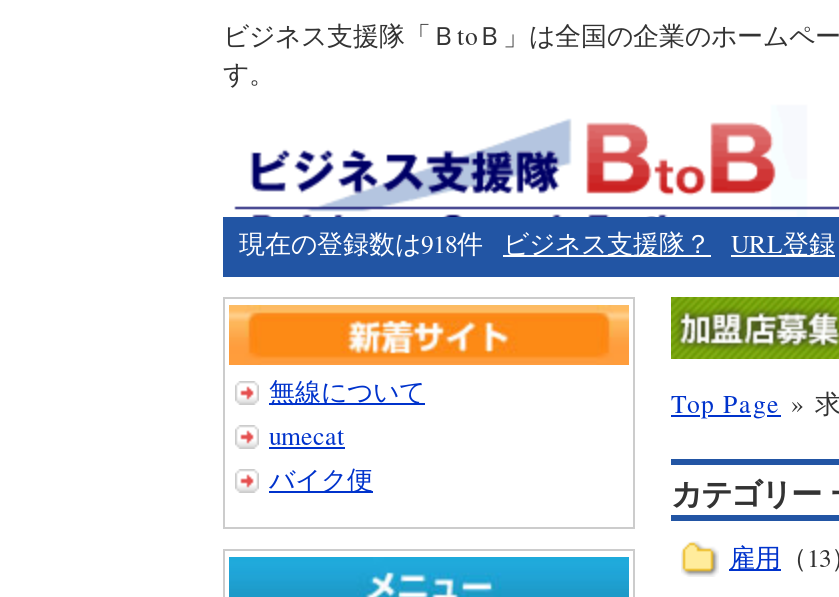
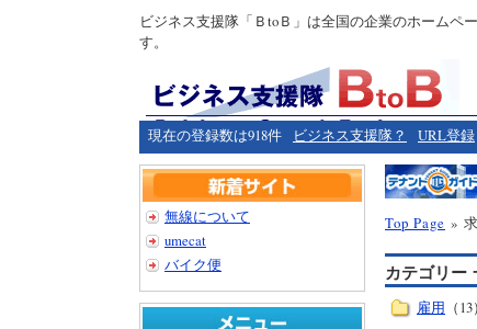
- [image]
+ [image]
